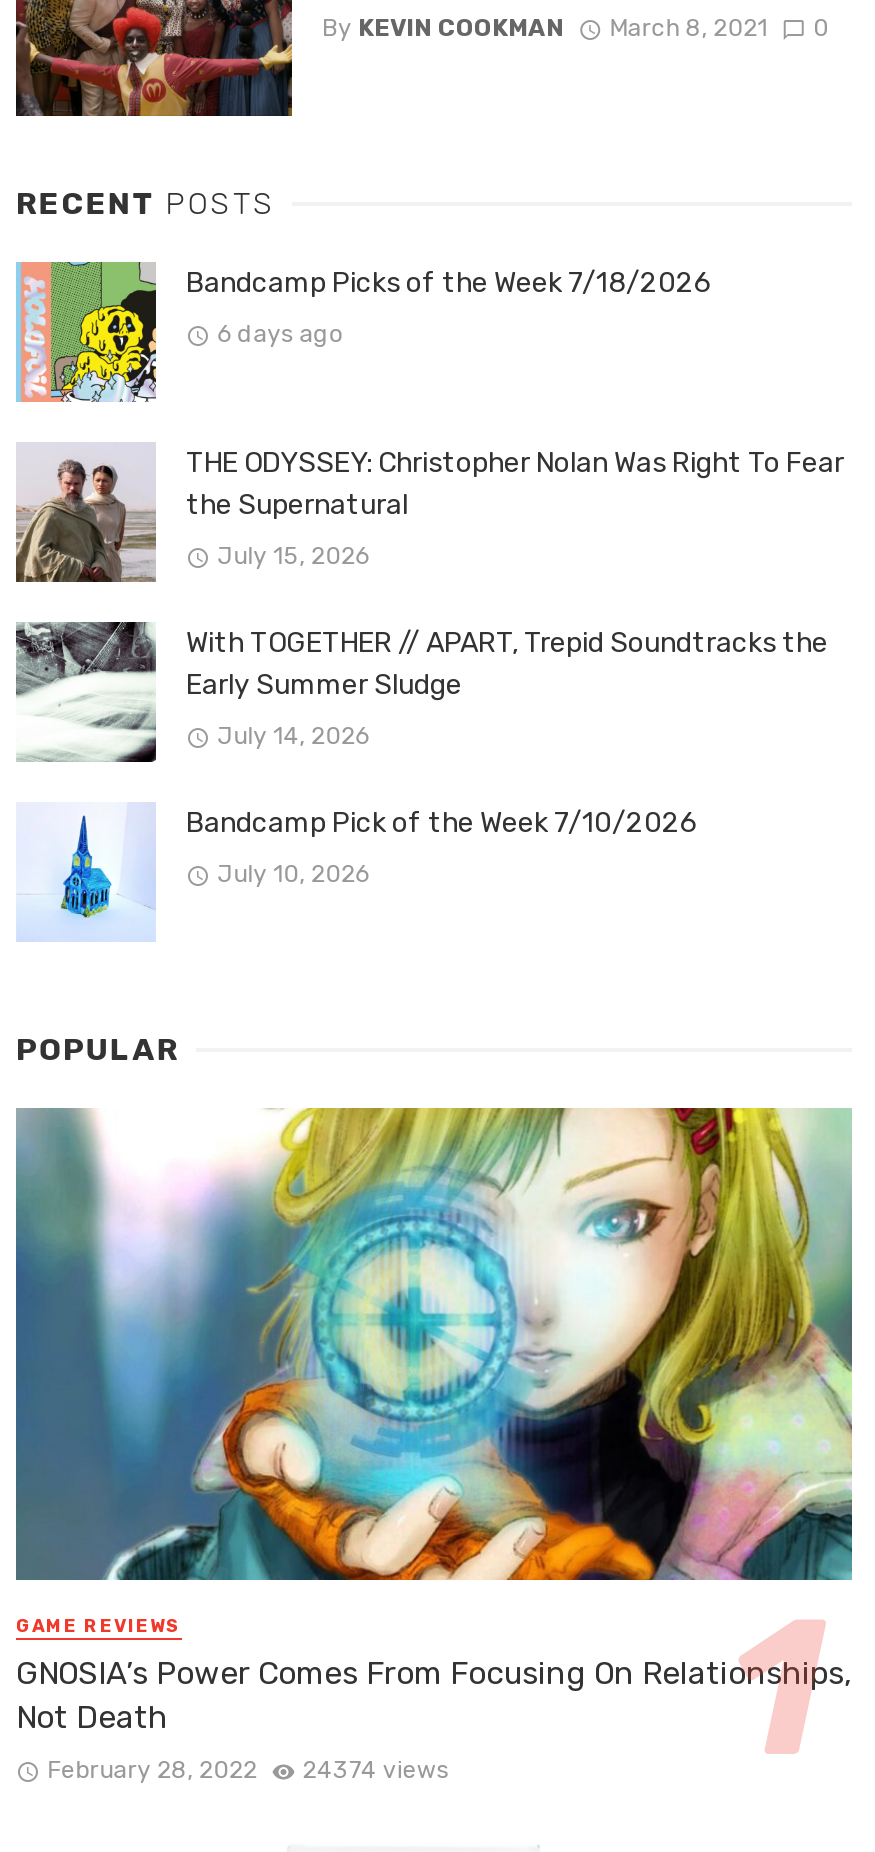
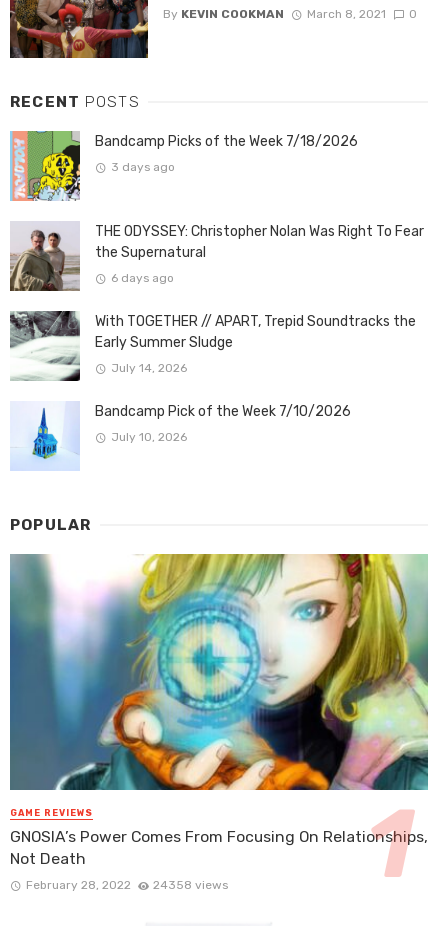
- 6 days ago
+ 3 days ago

- July 15, 2026
+ 6 days ago

- February 28, 2022 24374 views
+ February 28, 2022 24358 views
